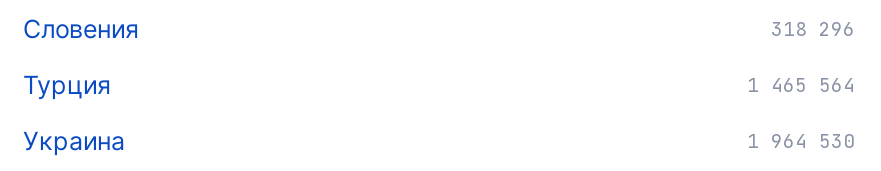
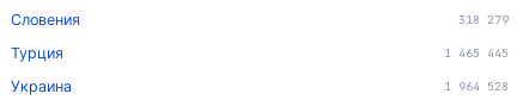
- 318 296
+ 318 279

- 1 465 564
+ 1 465 445

- 1 964 530
+ 1 964 528
